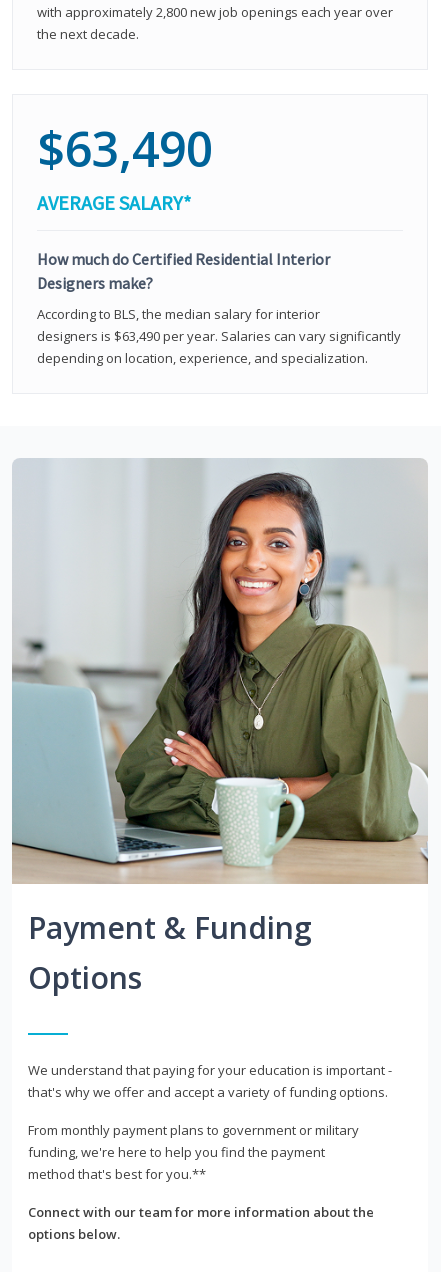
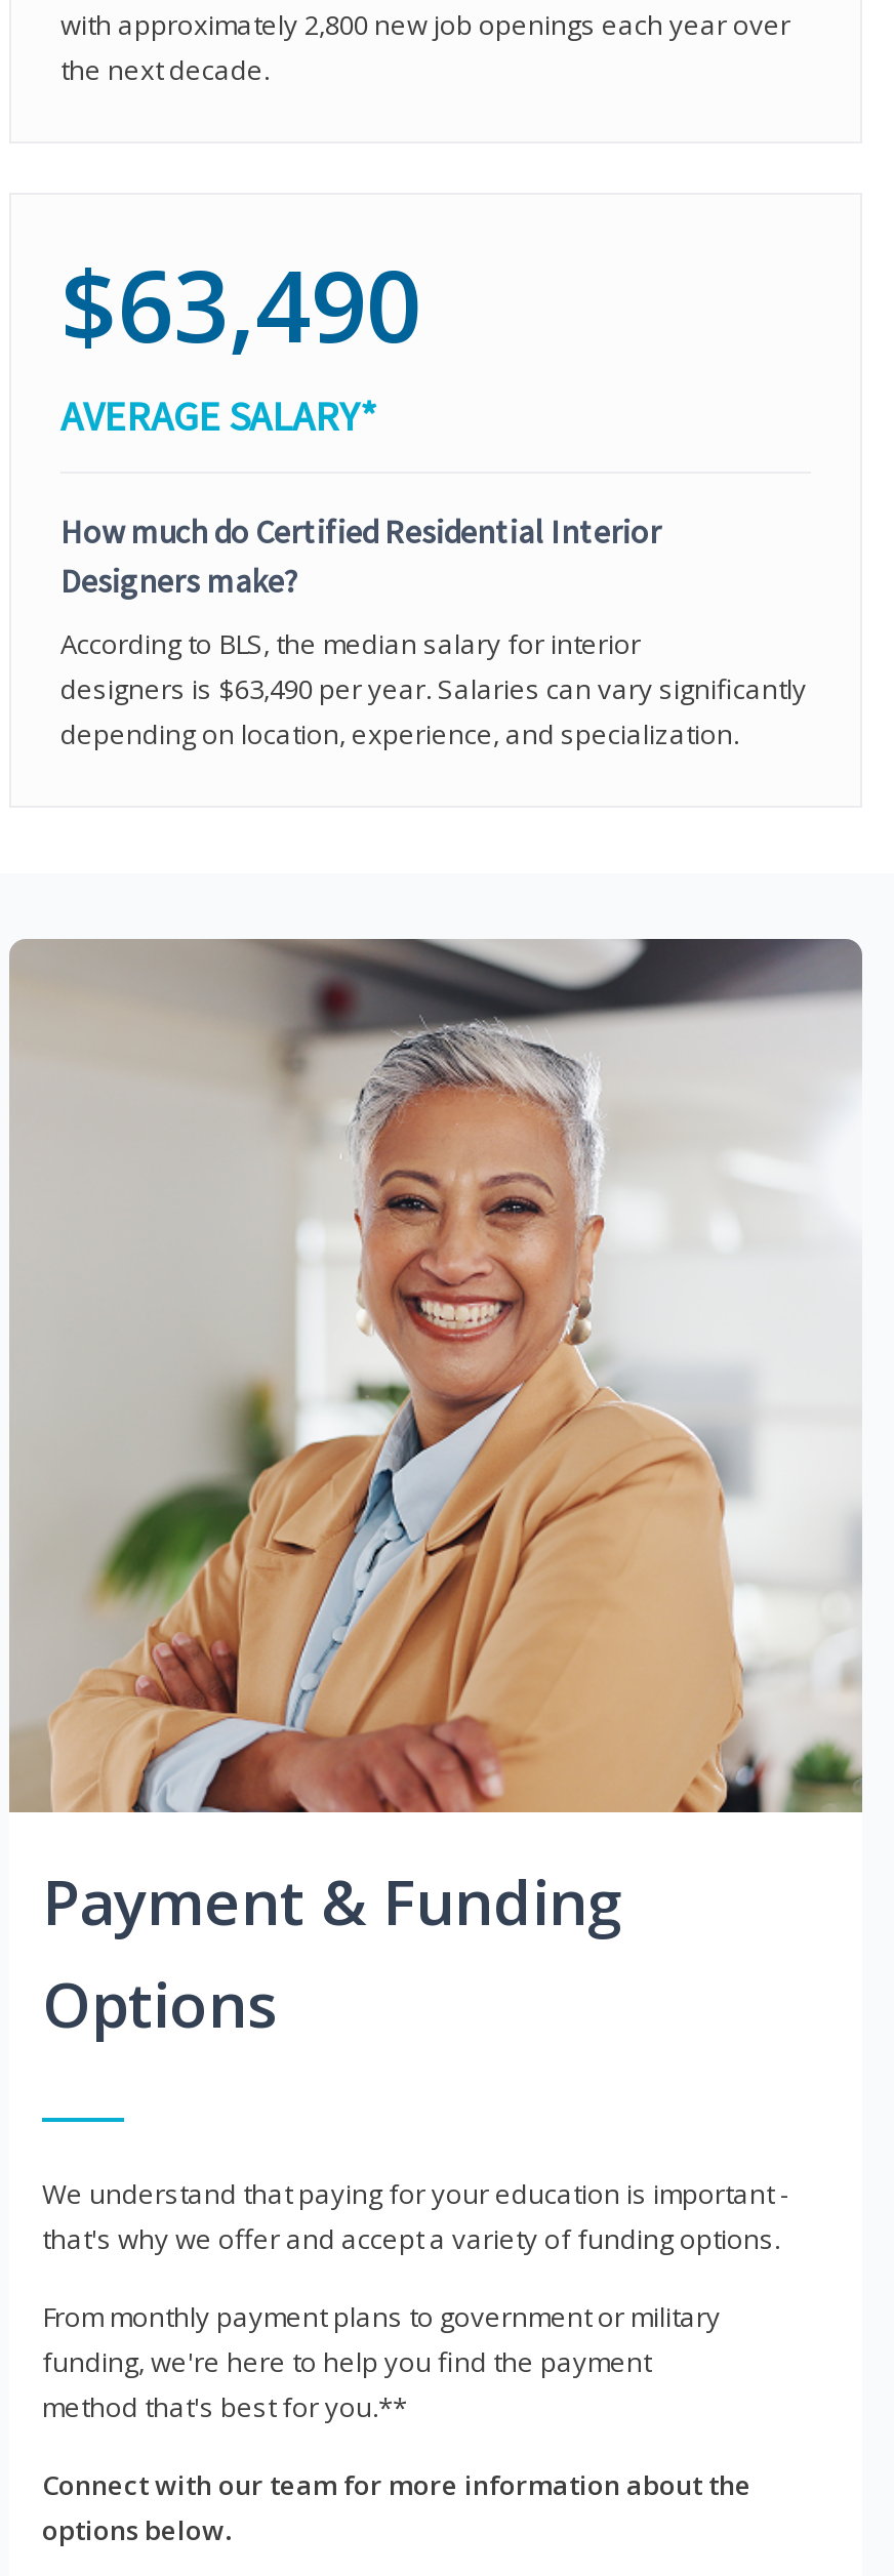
- [image]
+ [image]
